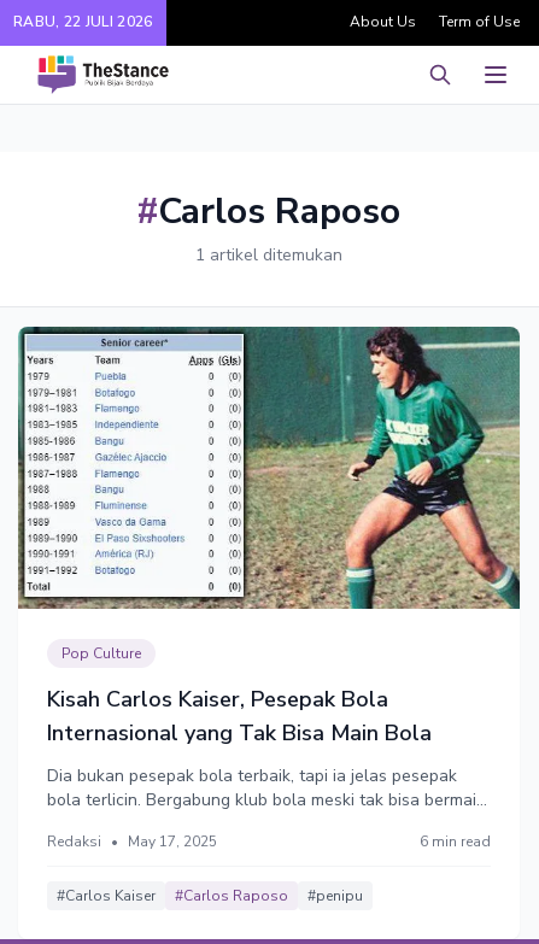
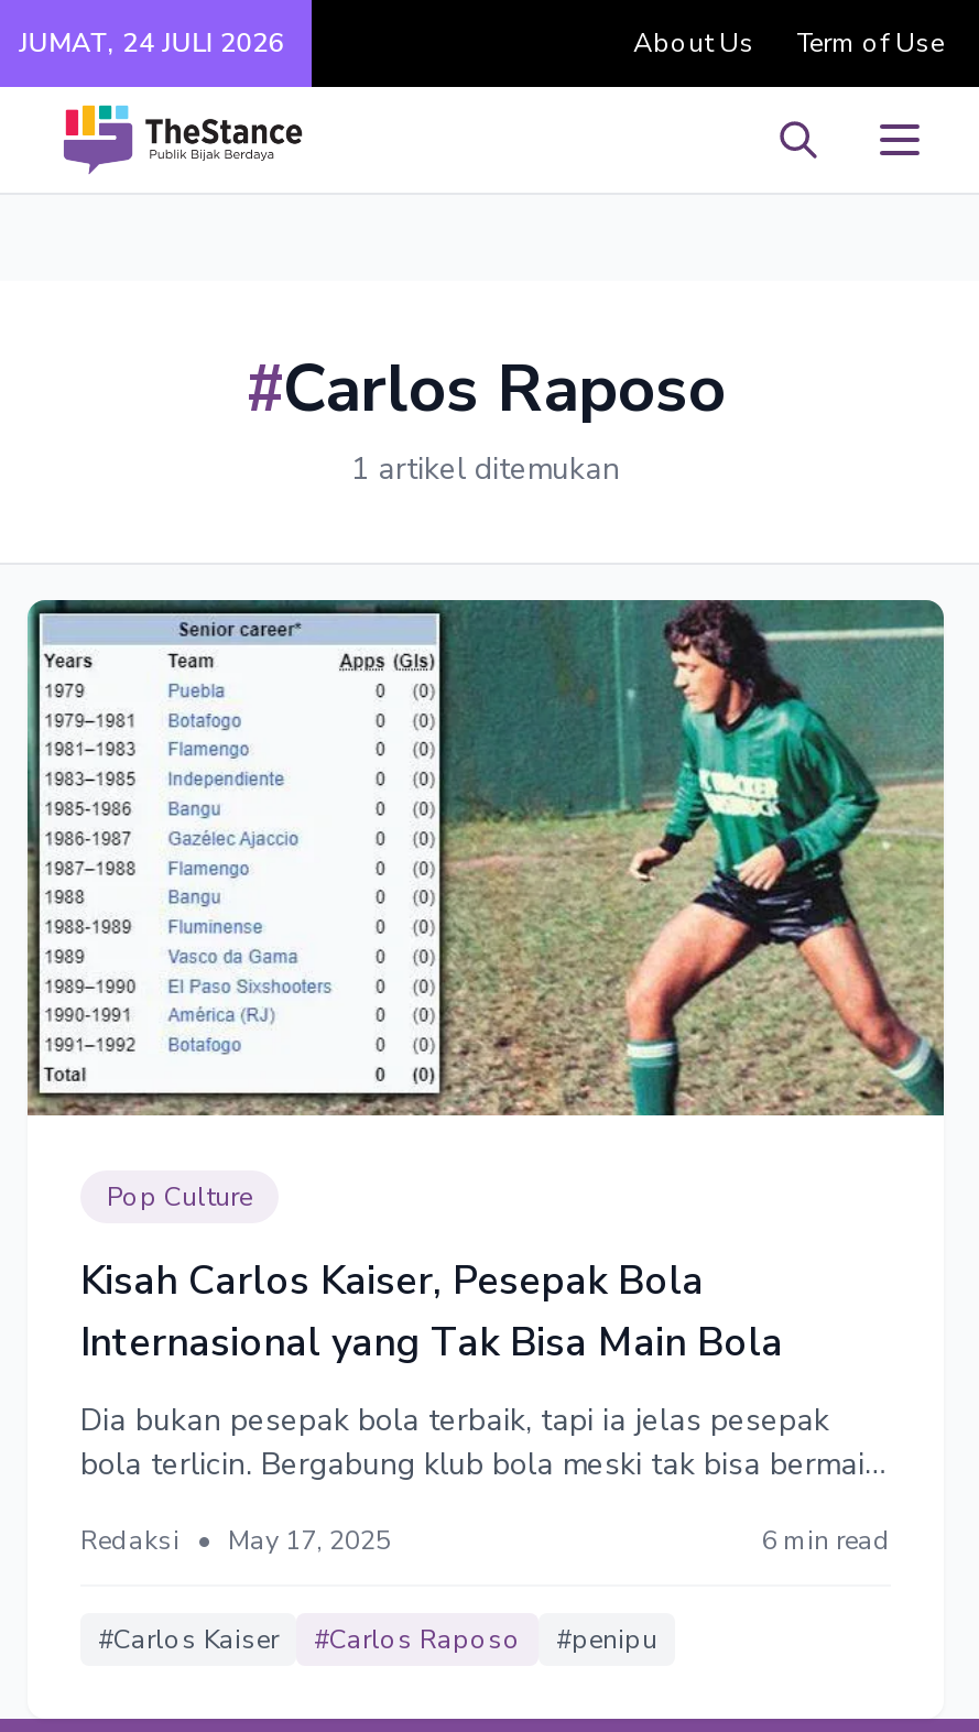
- RABU, 22 JULI 2026
+ JUMAT, 24 JULI 2026
